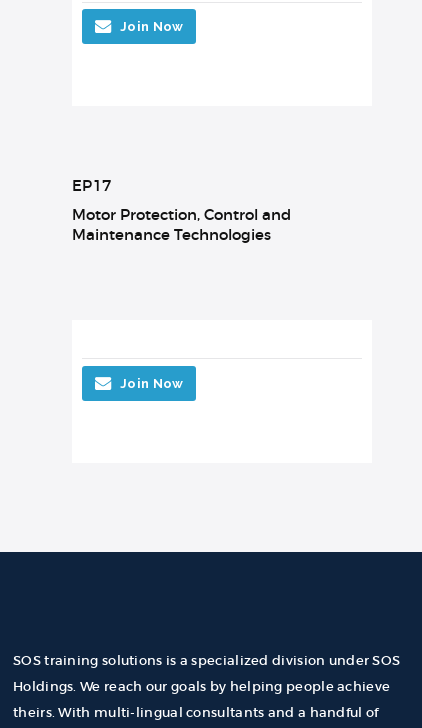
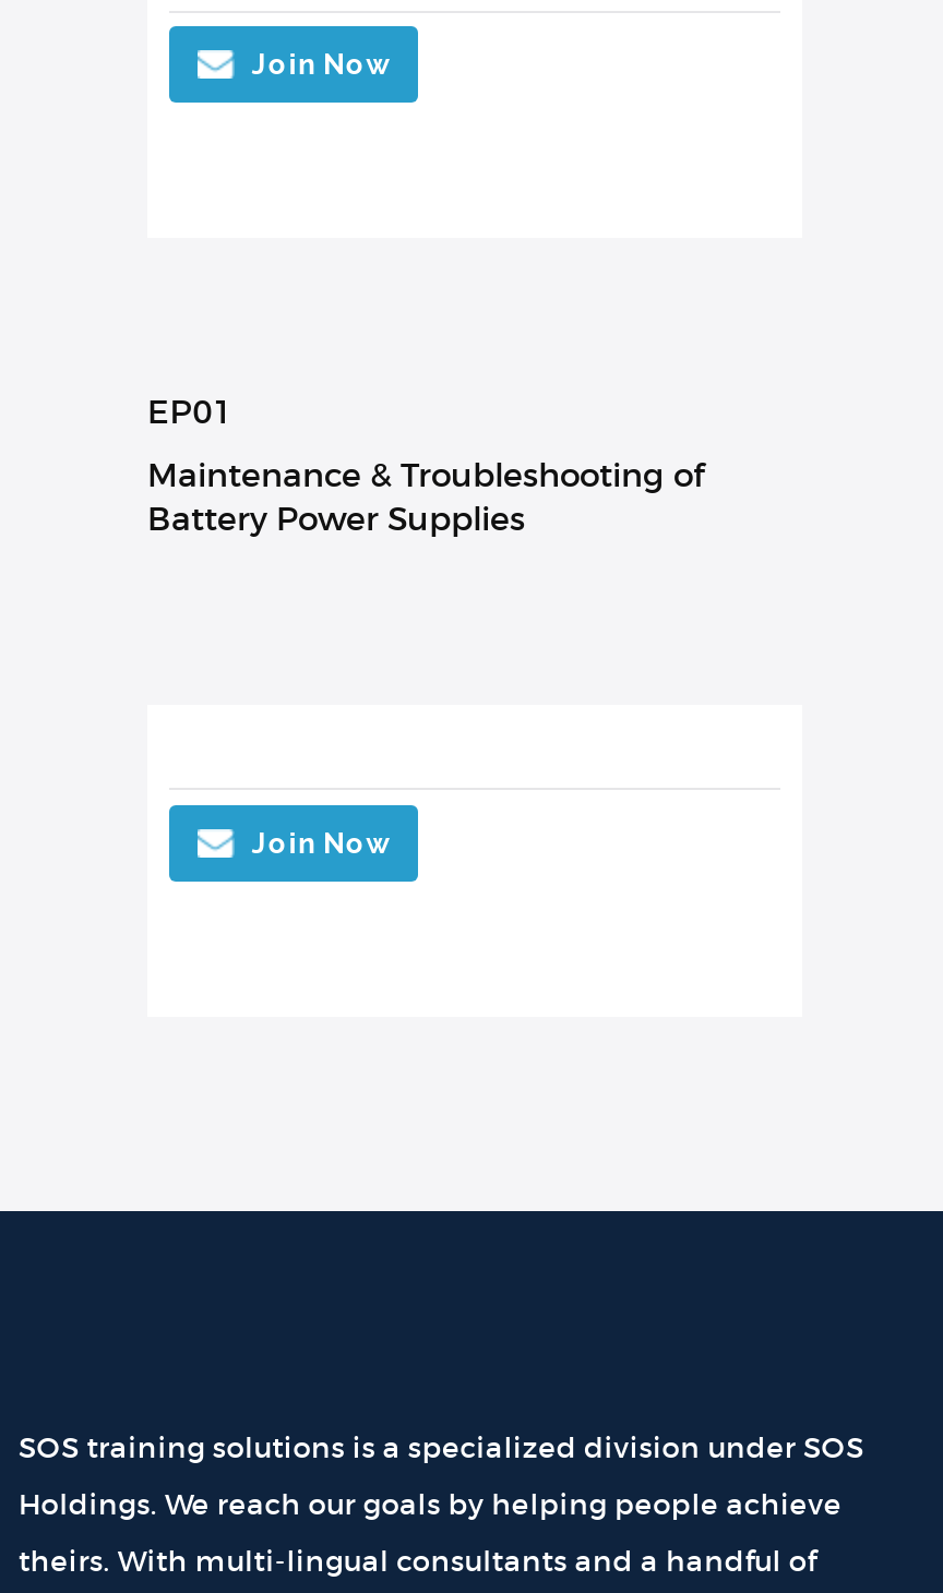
- EP17
+ EP01

- Motor Protection, Control and
- Maintenance Technologies
+ Maintenance & Troubleshooting of
+ Battery Power Supplies
